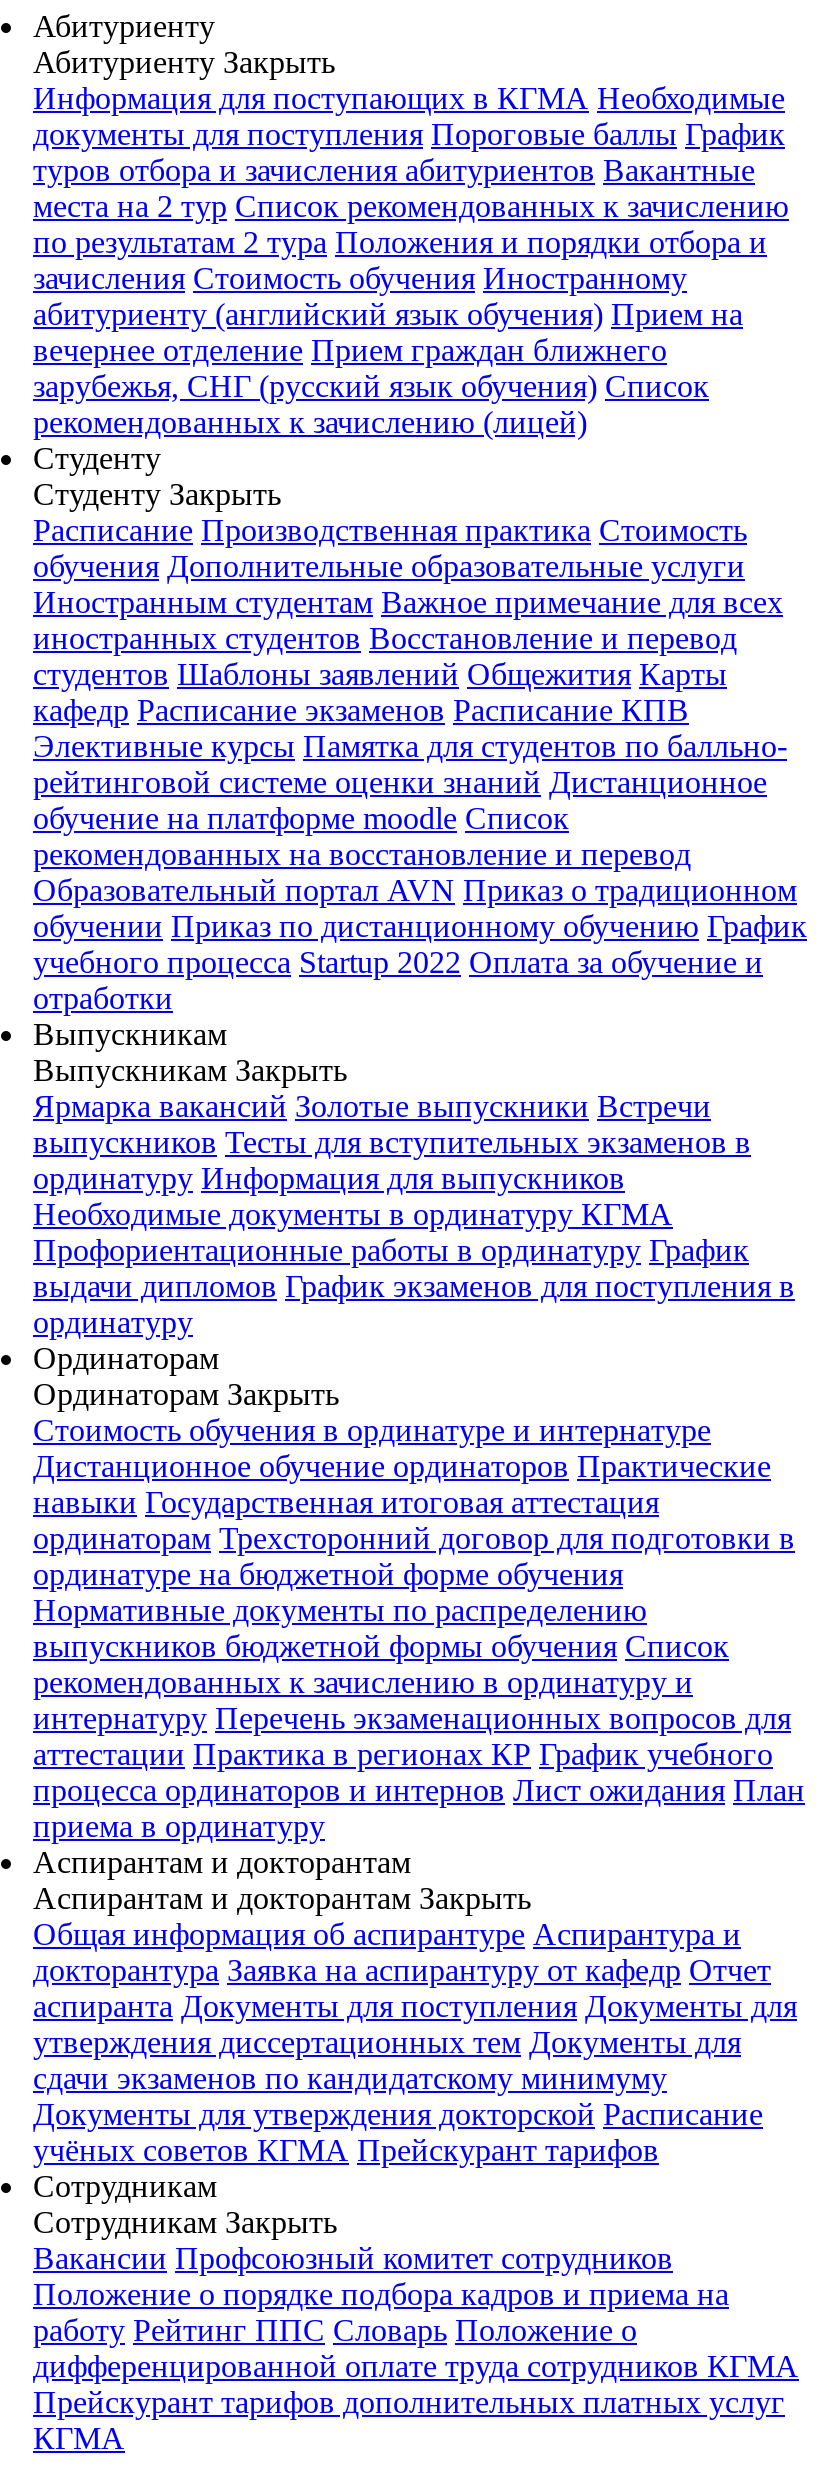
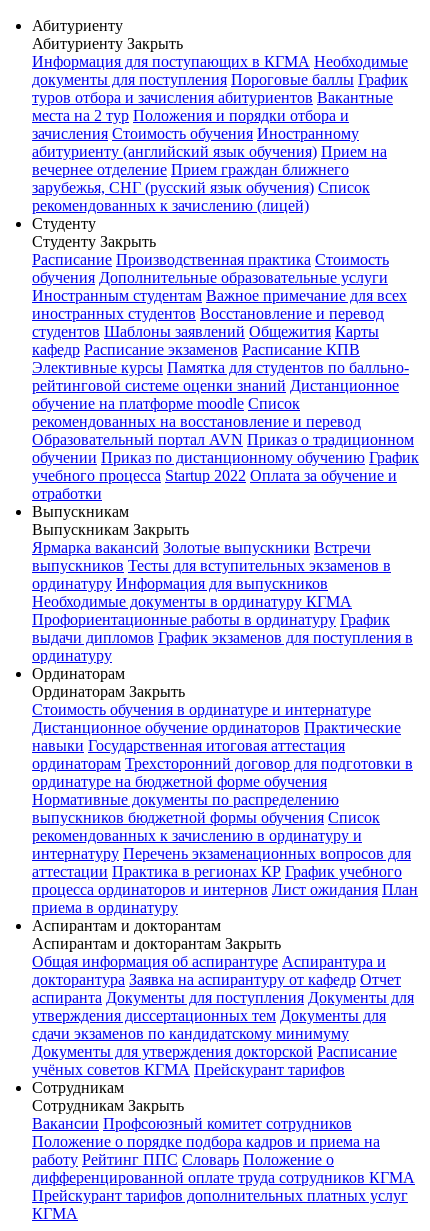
- места на 2 тур Список рекомендованных к зачислению
- по результатам 2 тура Положения и порядки отбора и
+ места на 2 тур Положения и порядки отбора и
